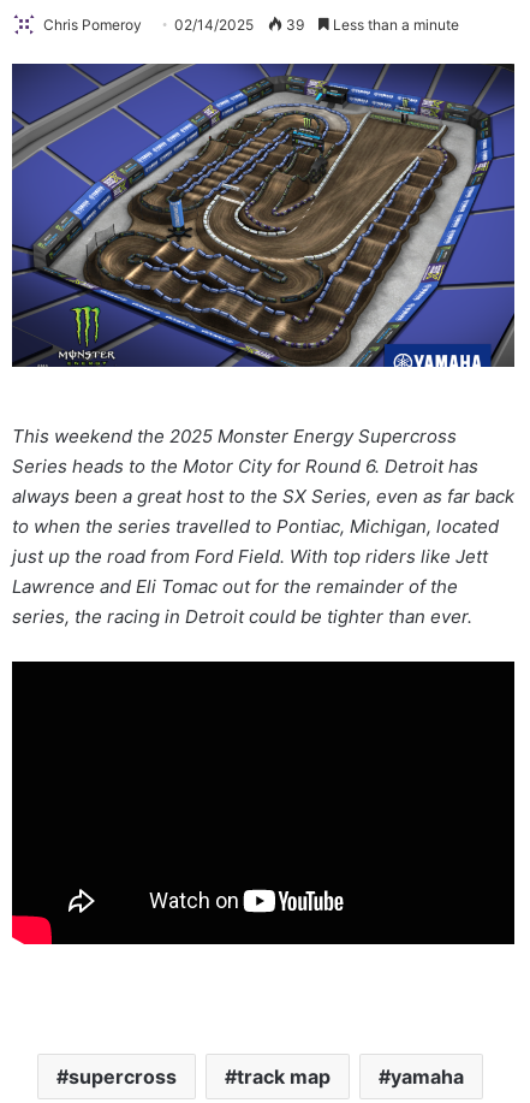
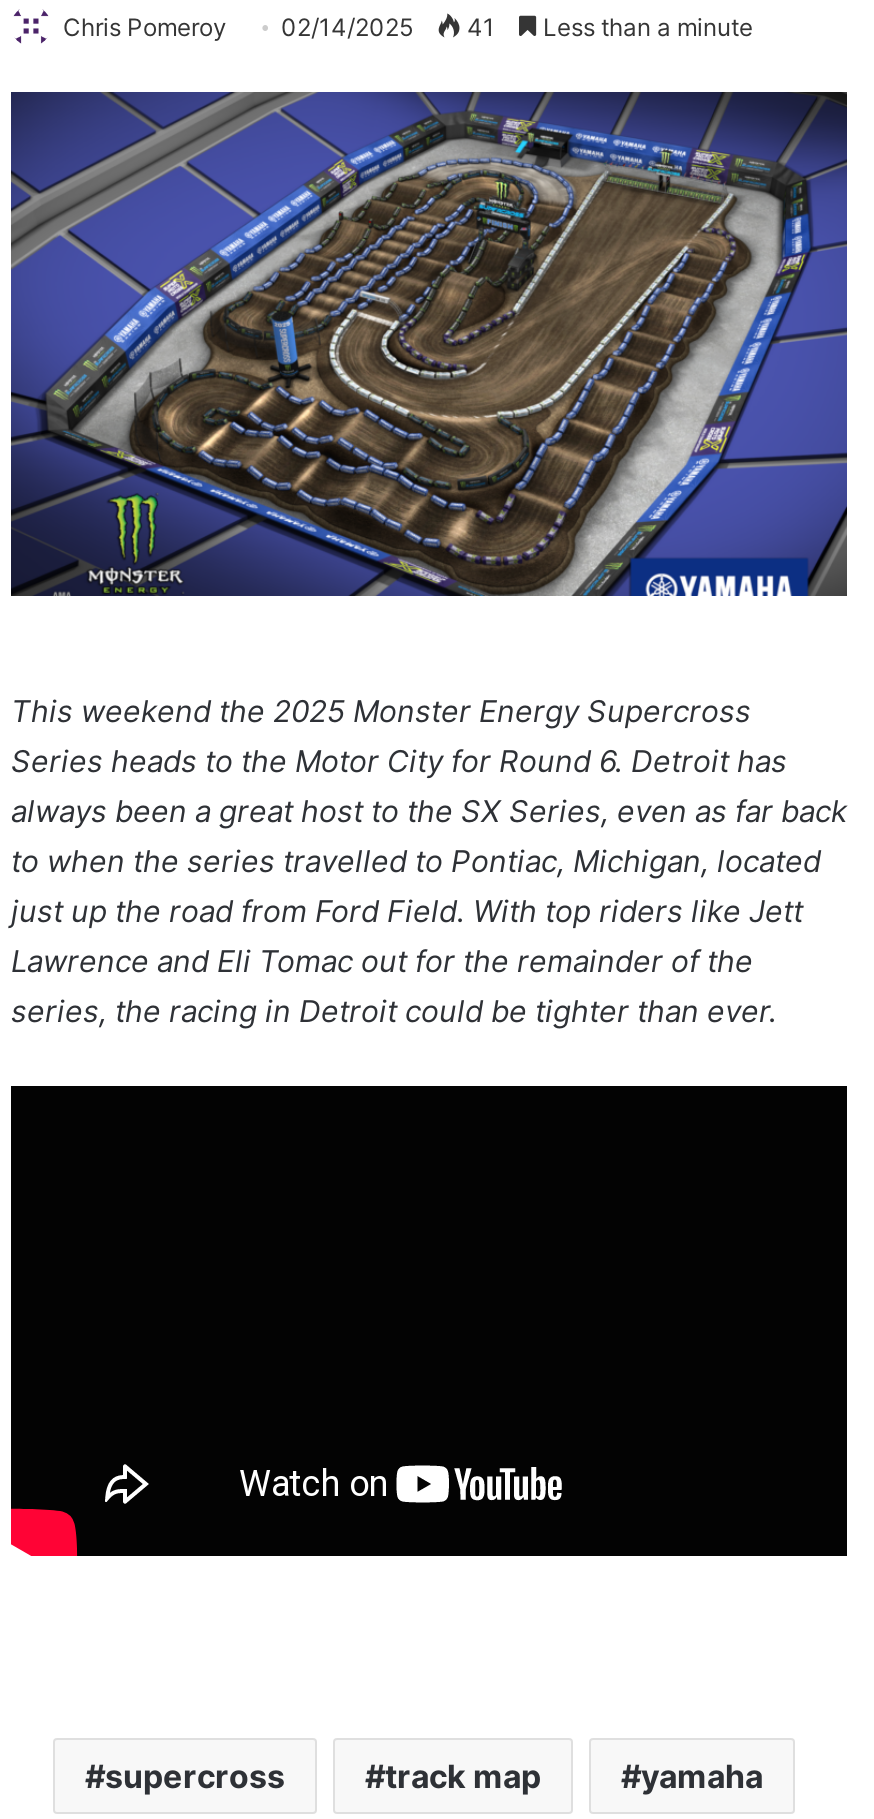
- Chris Pomeroy 02/14/2025 39 Less than a minute
+ Chris Pomeroy 02/14/2025 41 Less than a minute
